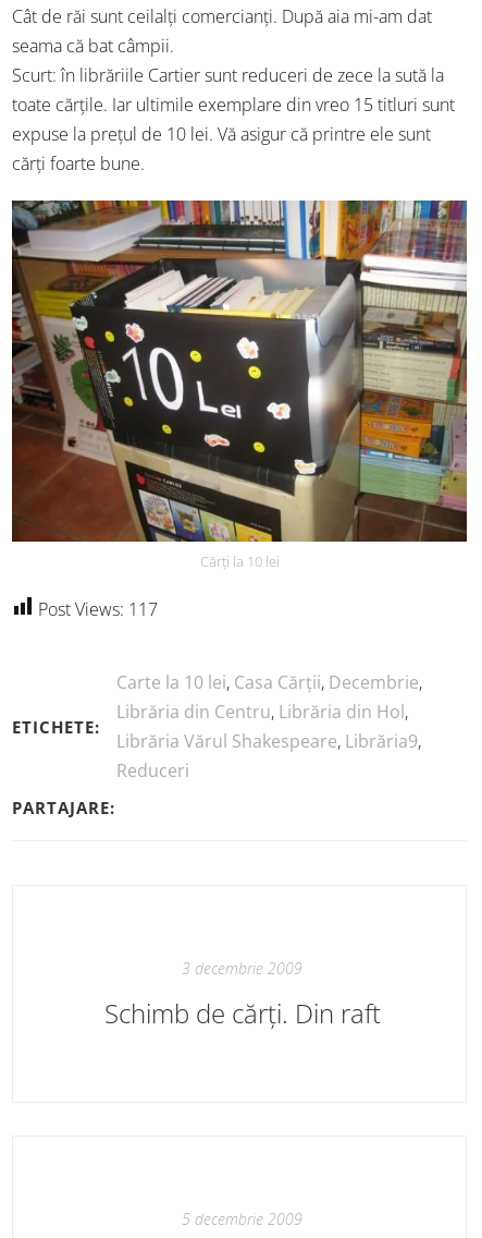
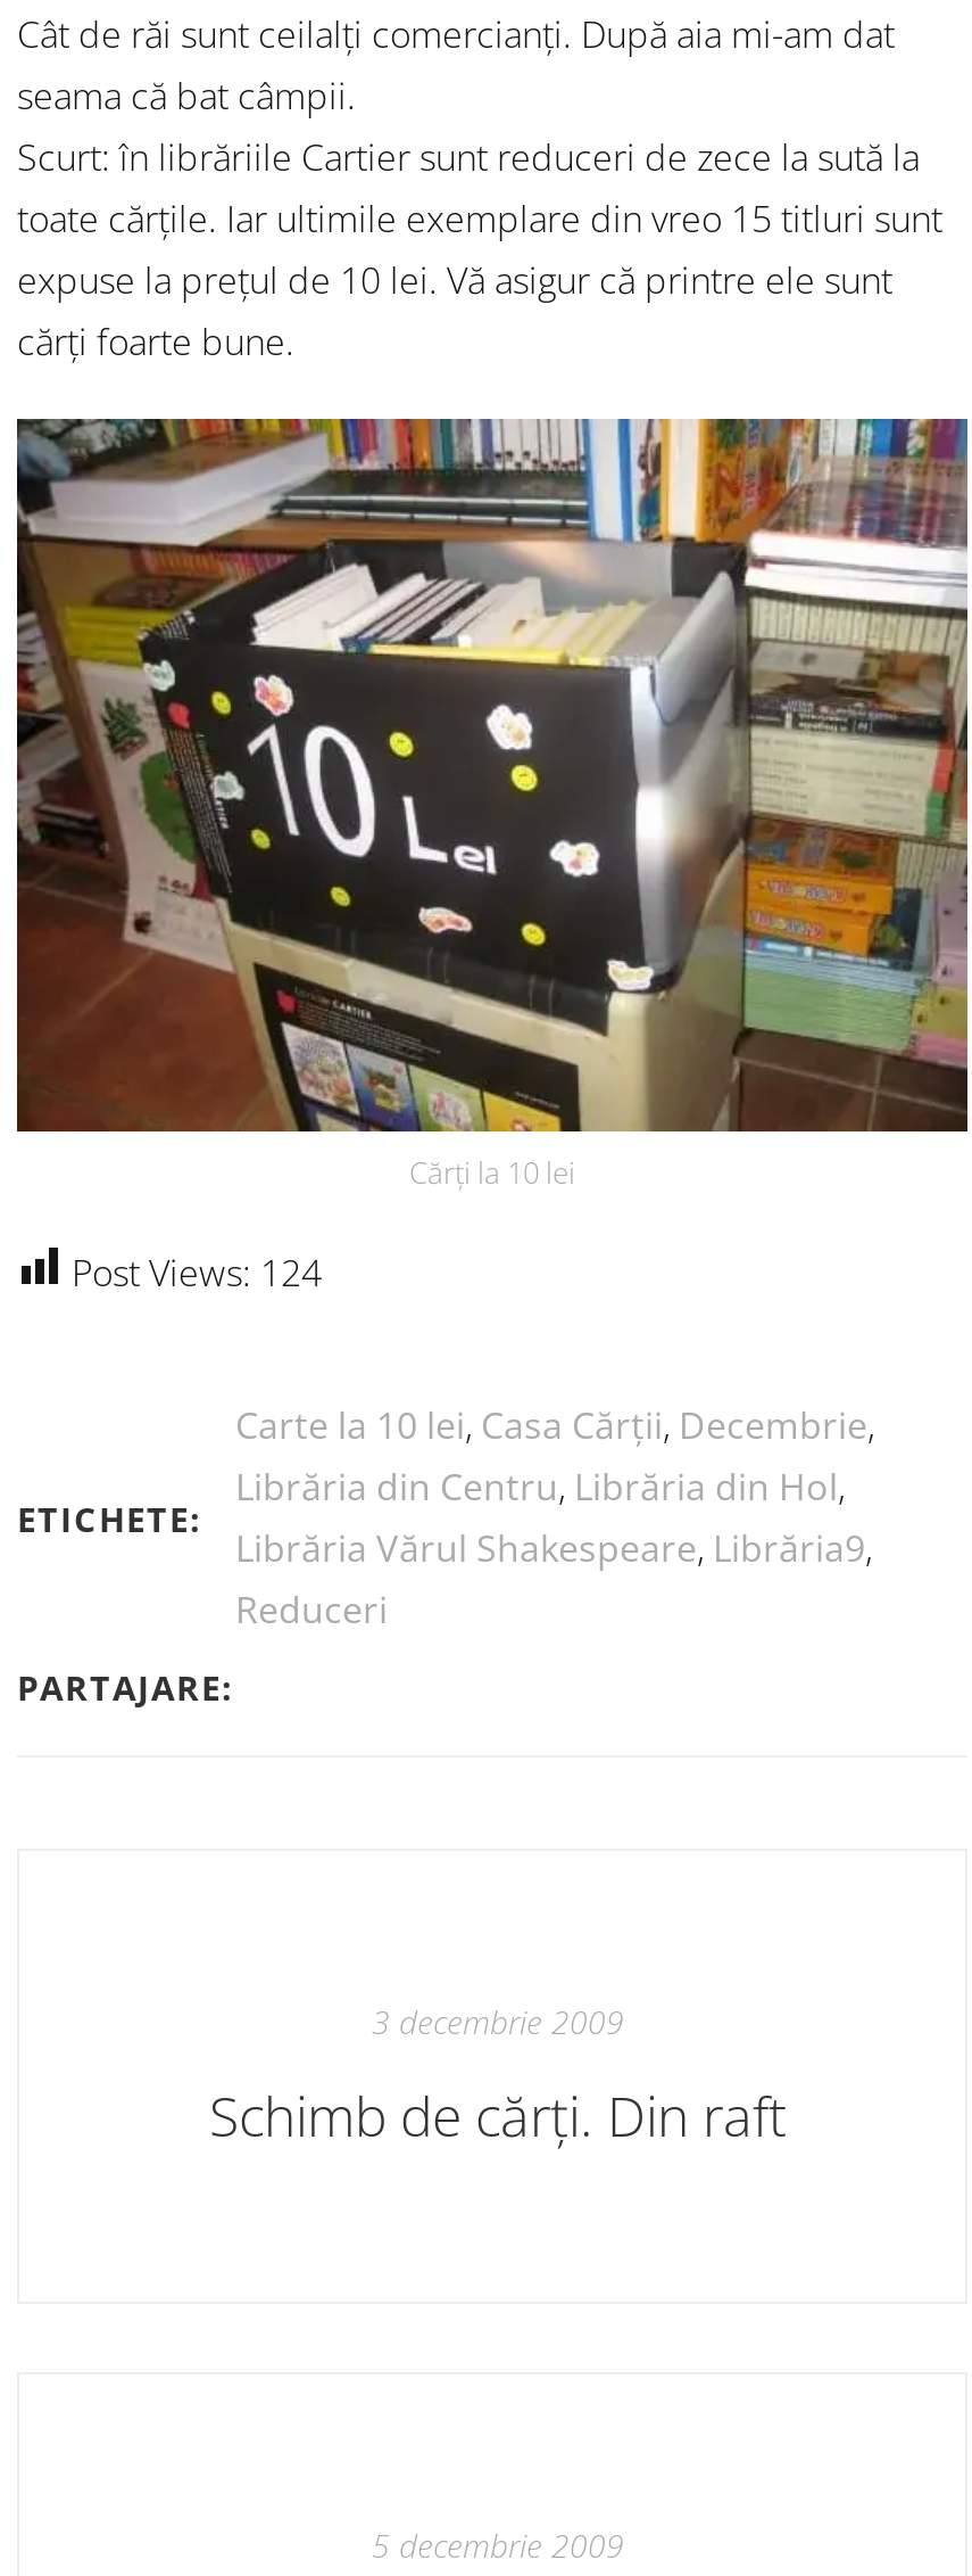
- Post Views: 117
+ Post Views: 124
